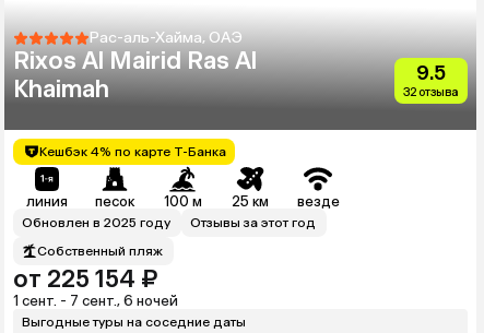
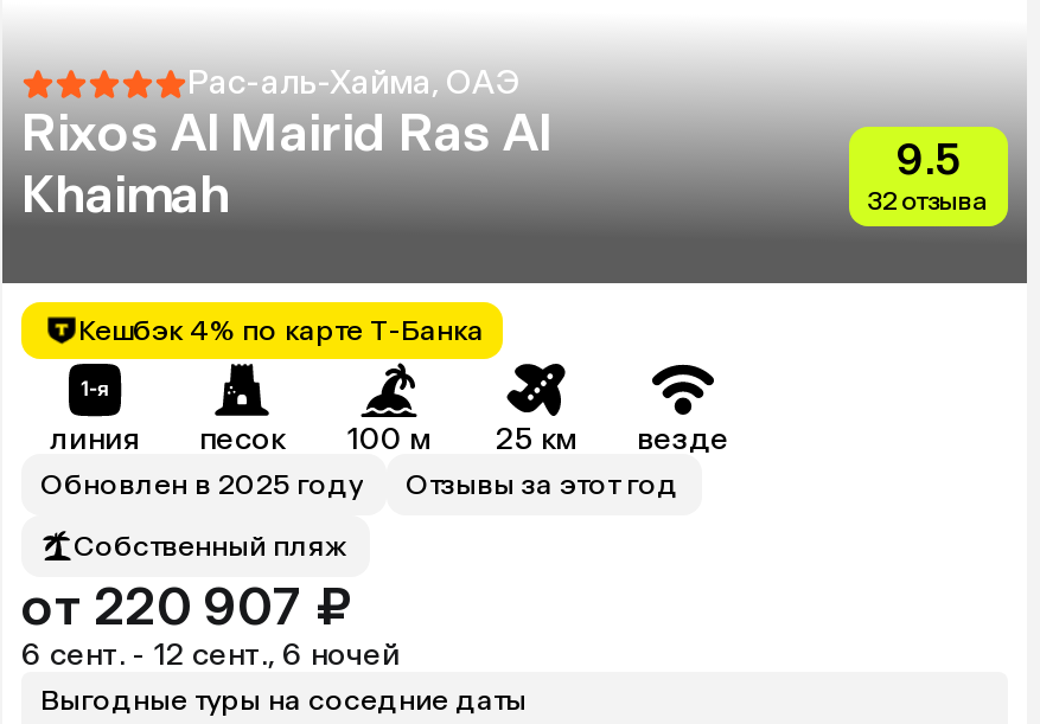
- от 225 154 ₽
+ от 220 907 ₽

- 1 сент. - 7 сент., 6 ночей
+ 6 сент. - 12 сент., 6 ночей
